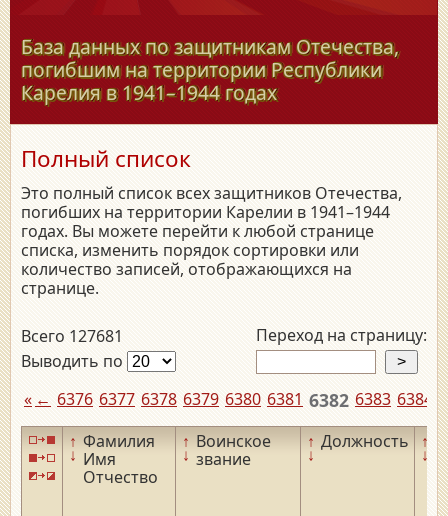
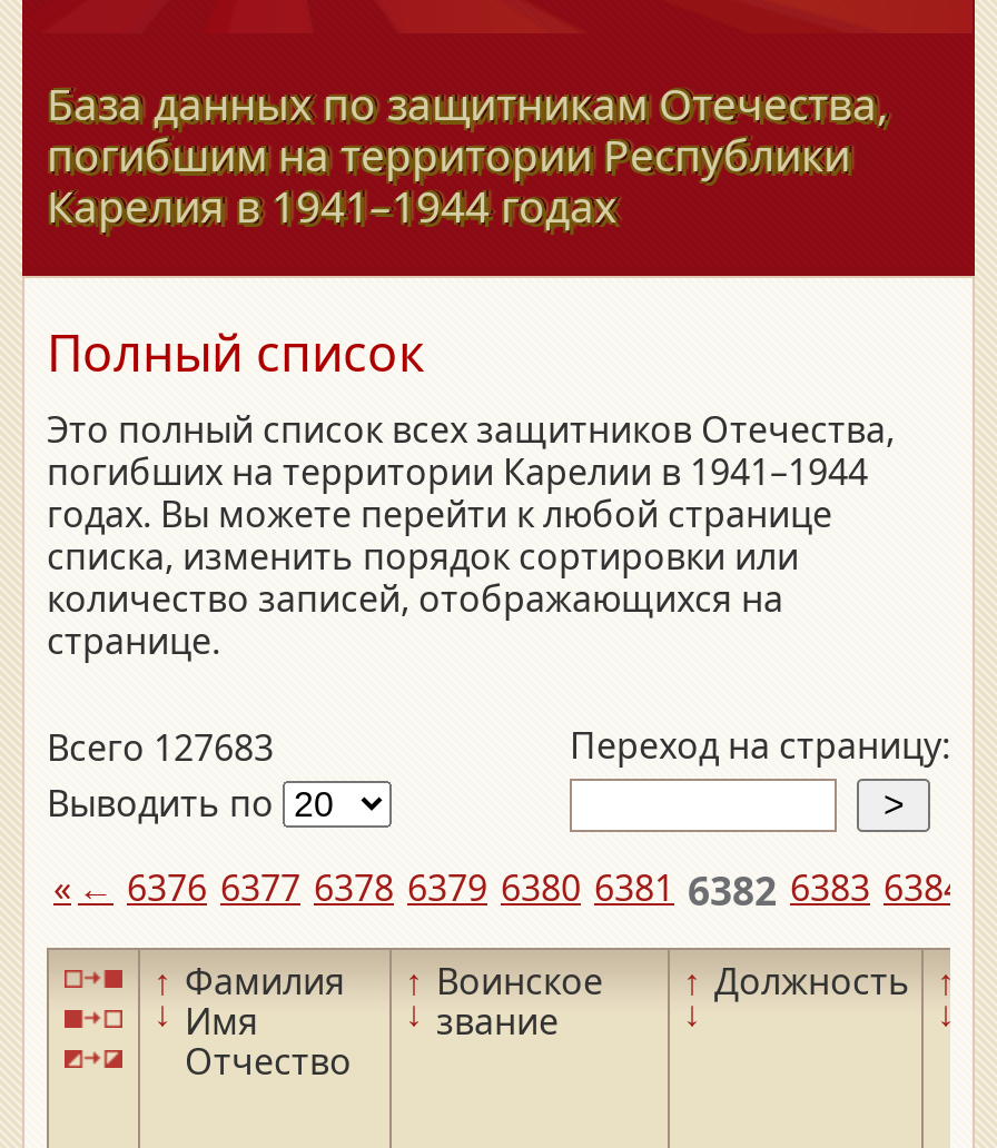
- Всего 127681
+ Всего 127683
